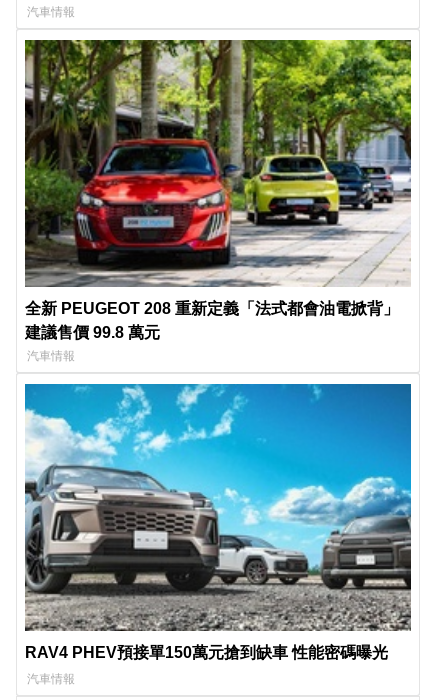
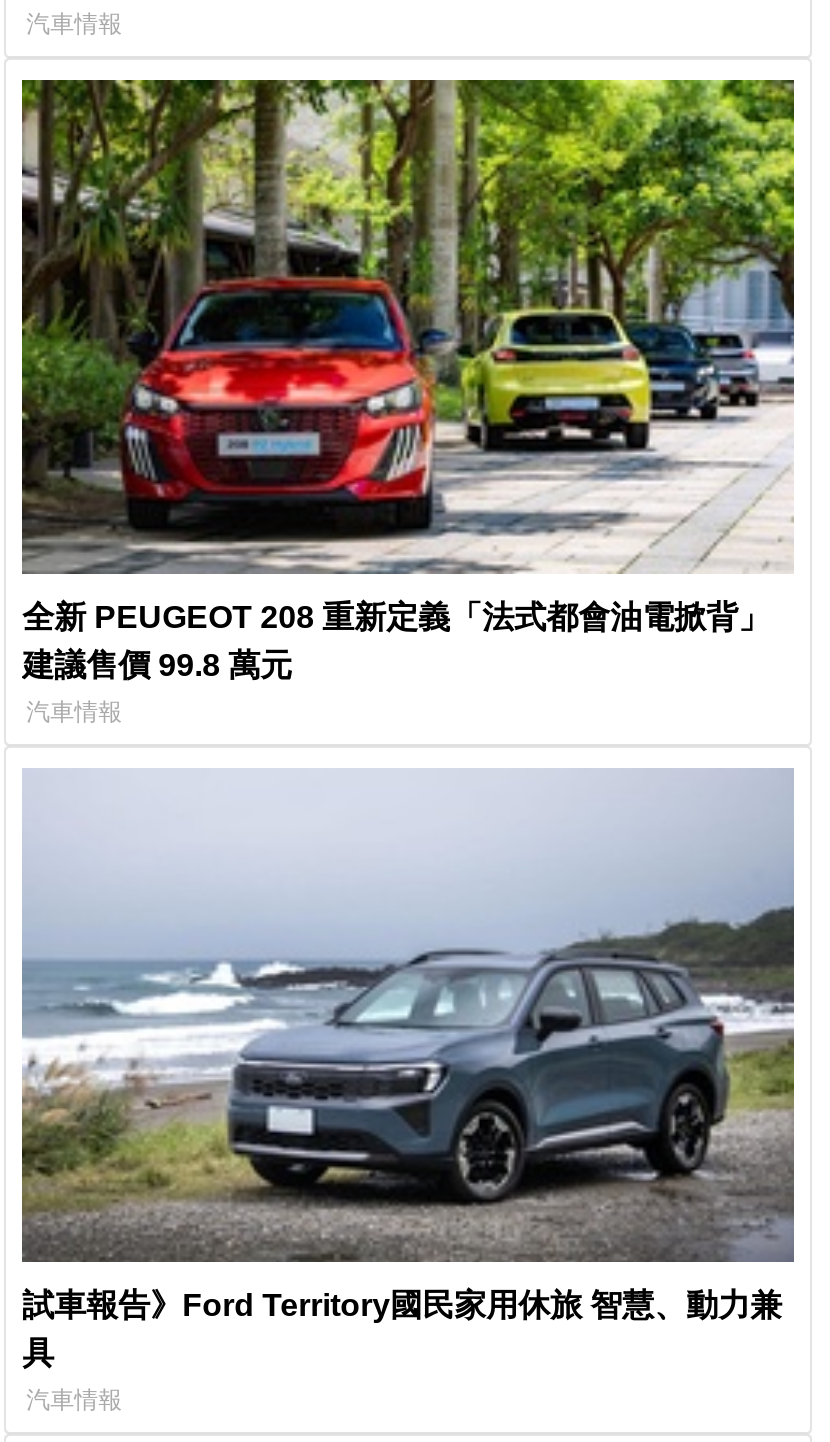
- [image]
- RAV4 PHEV預接單150萬元搶到缺車 性能密碼曝光
+ [image]
+ 試車報告》Ford Territory國民家用休旅 智慧、動力兼
+ 具
